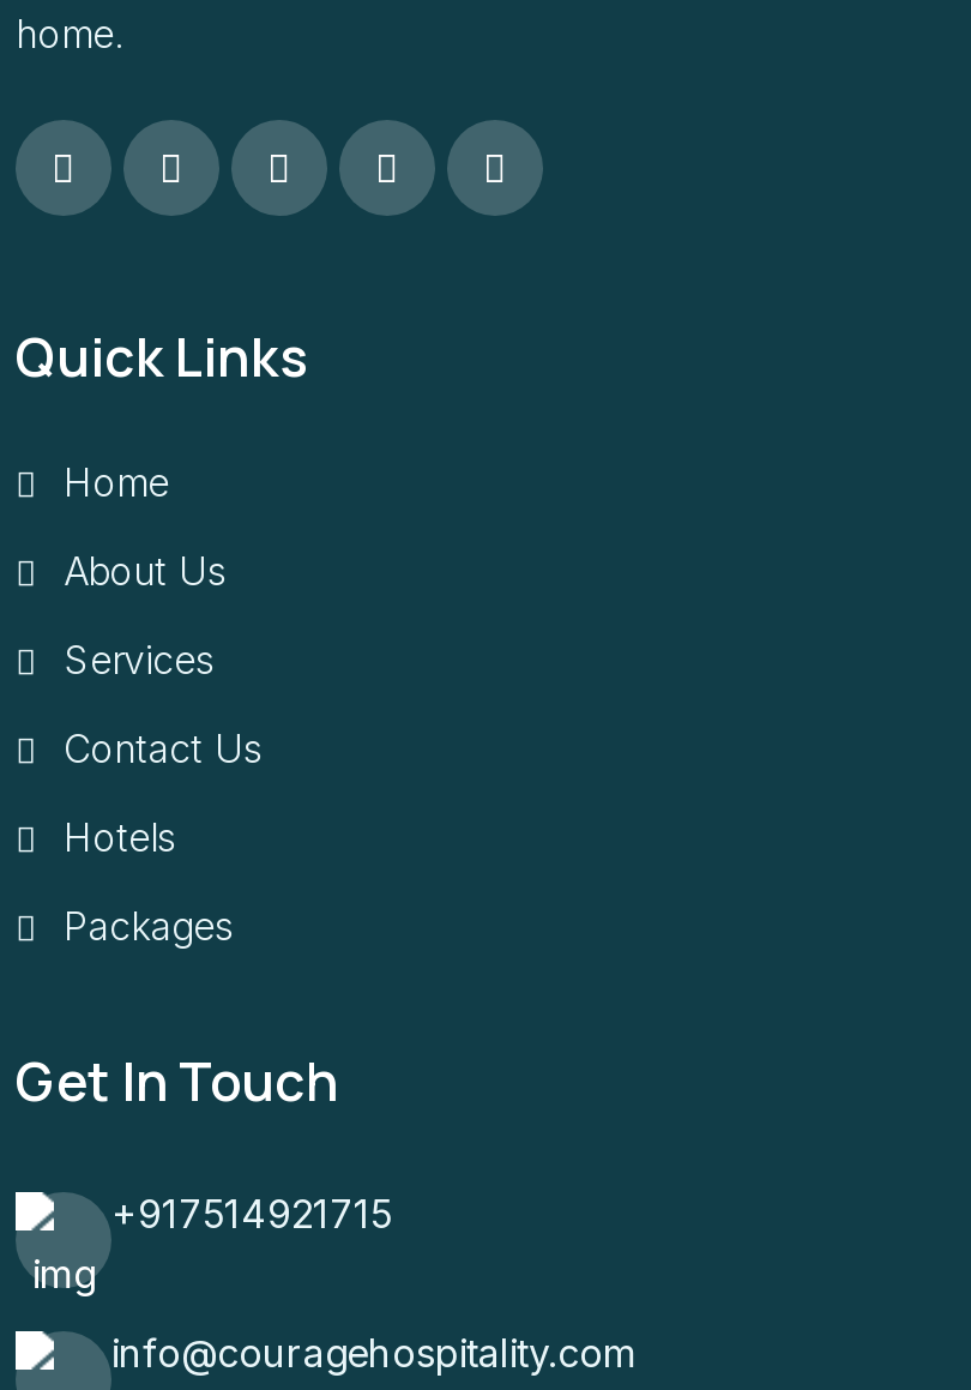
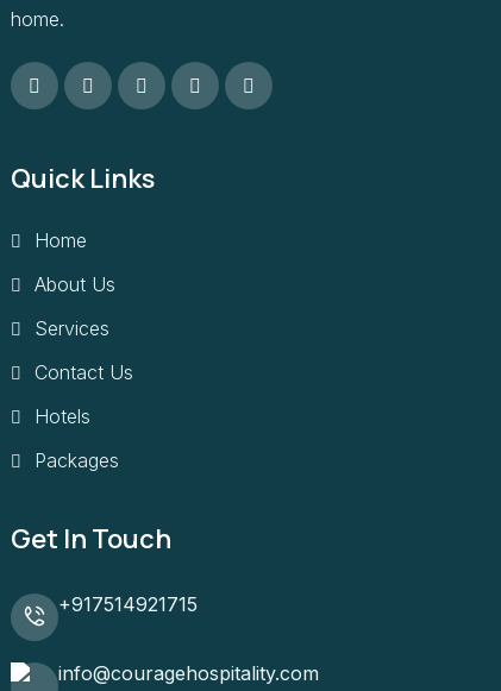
- [image]
+ [image]
